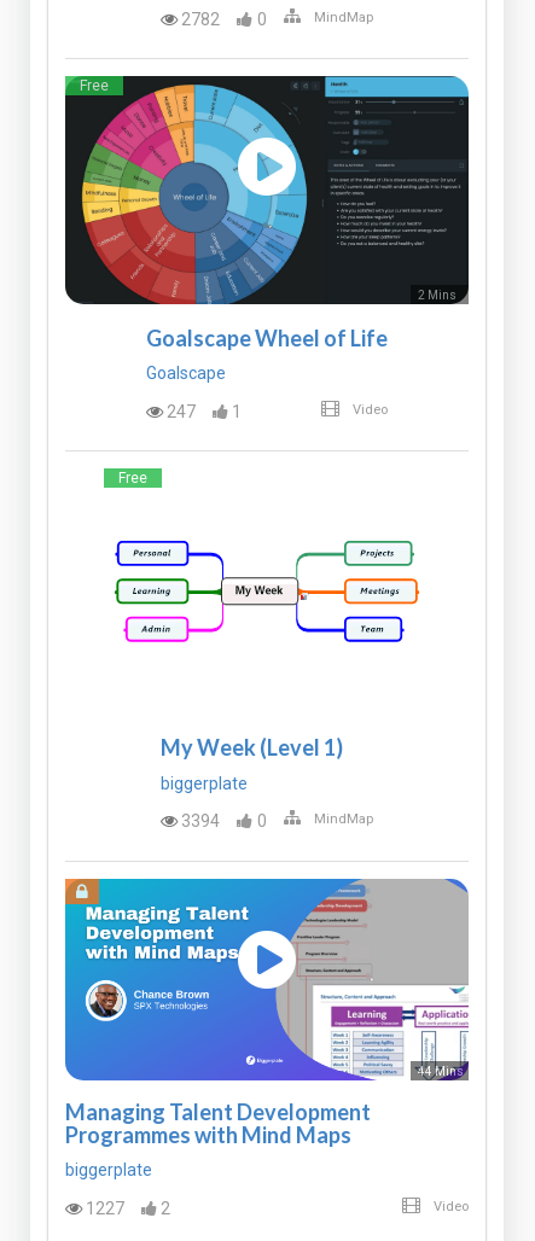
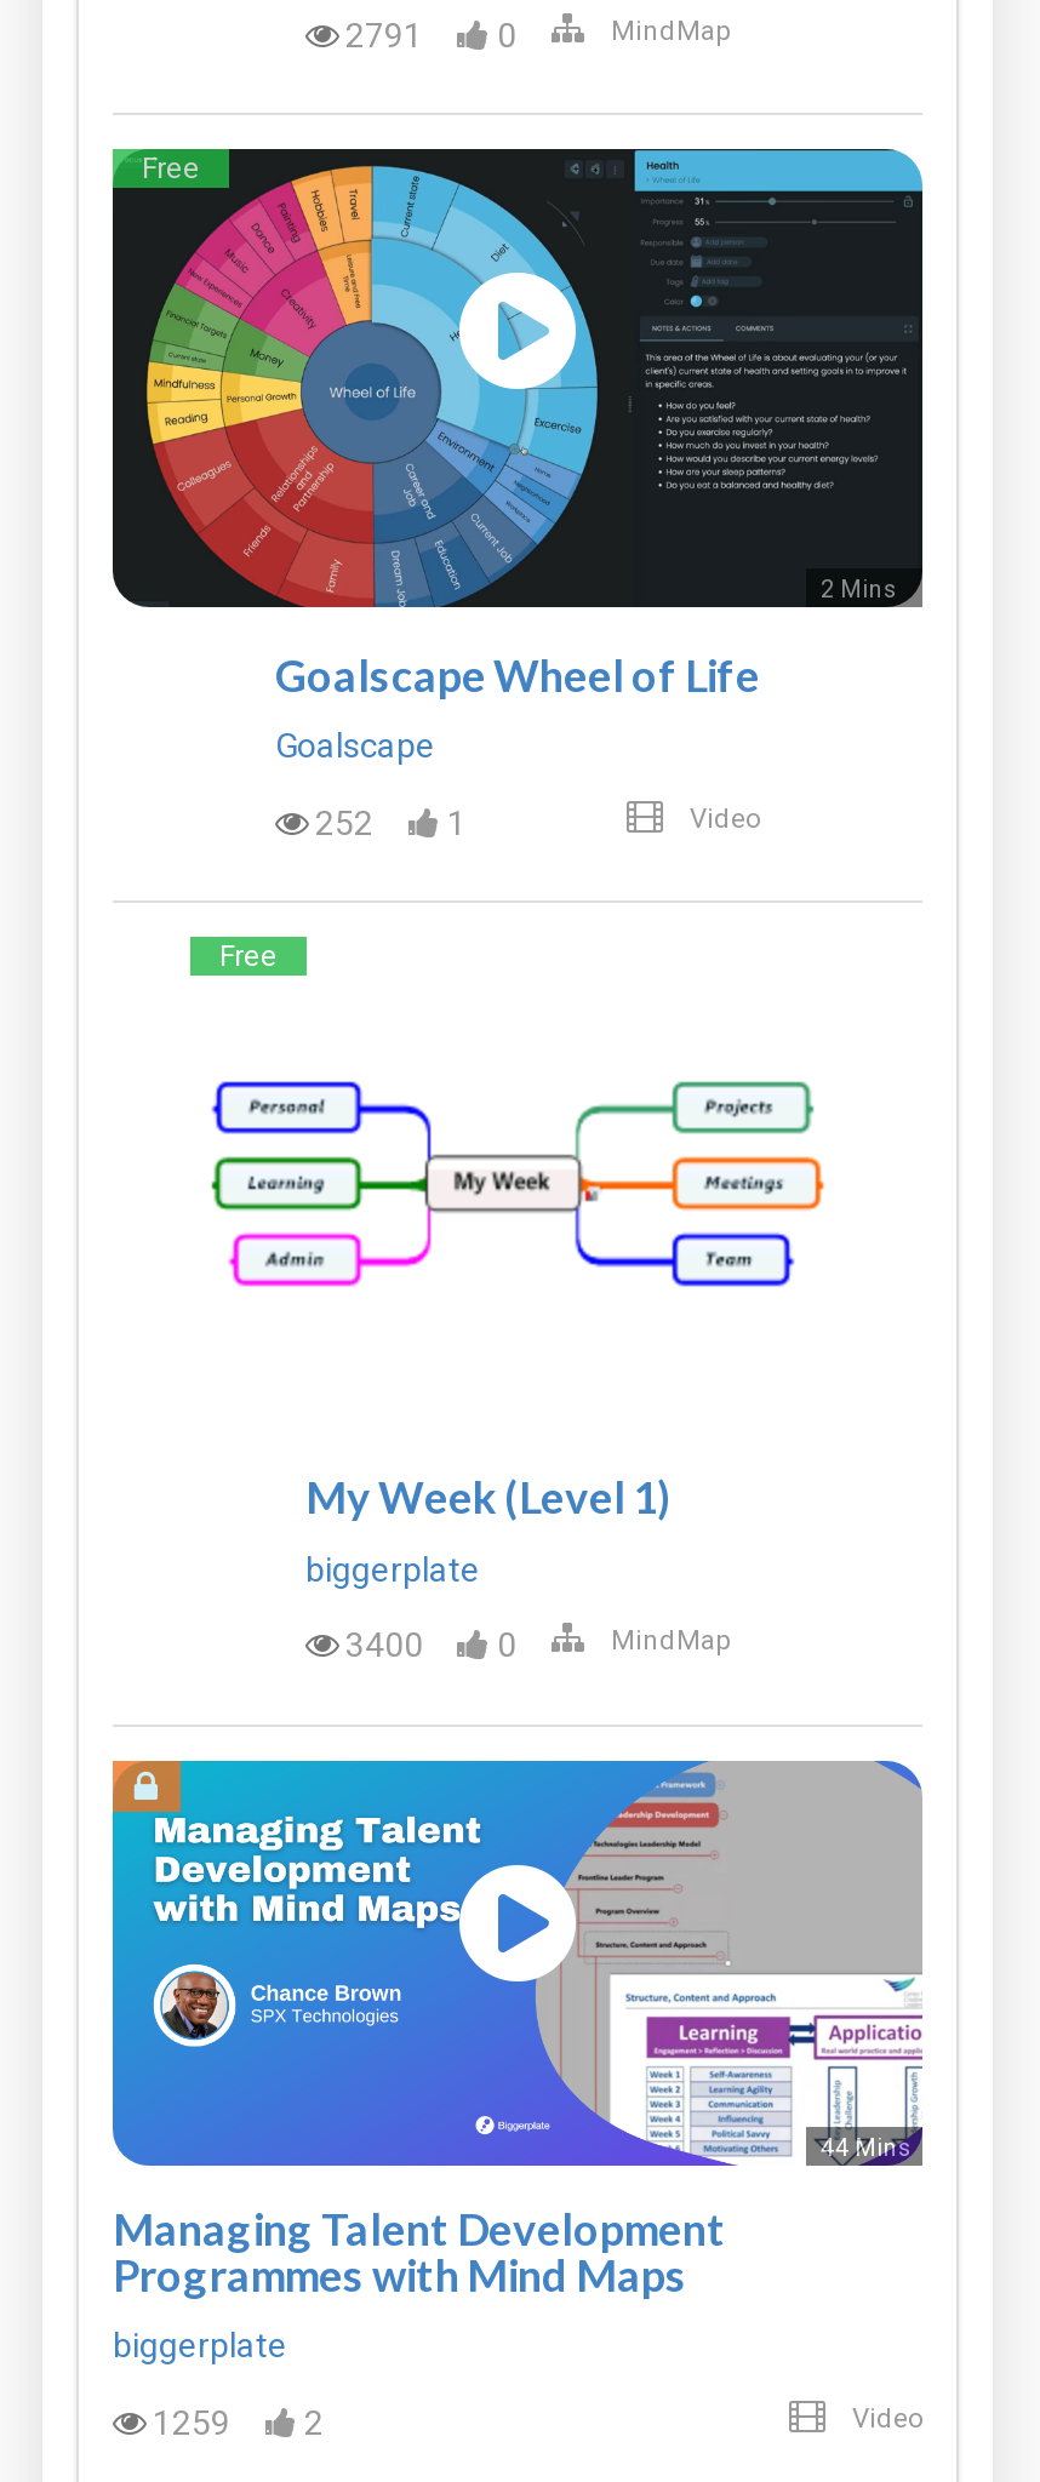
- 2782 0
+ 2791 0

- 247 1
+ 252 1

- 3394 0
+ 3400 0

- 1227 2
+ 1259 2
